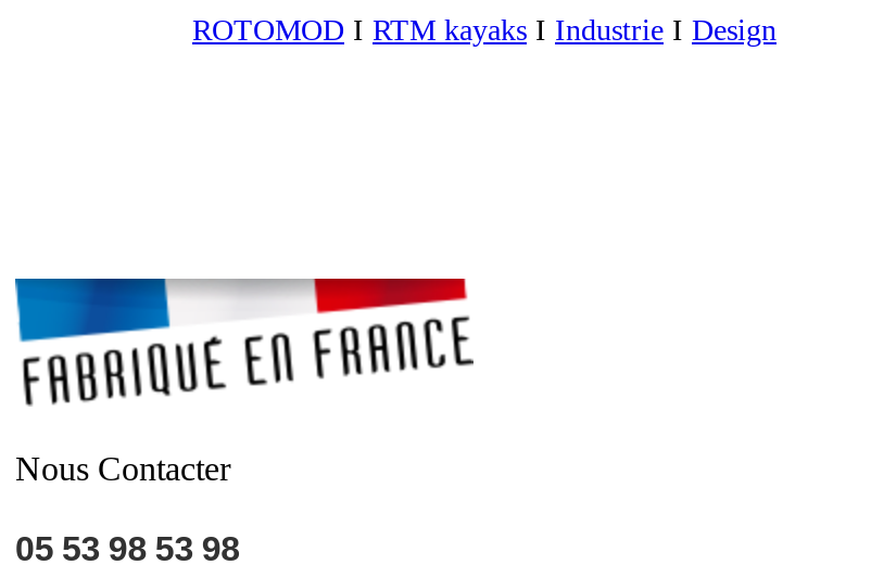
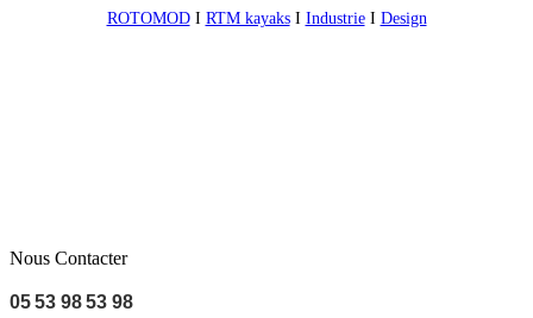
- [image]
